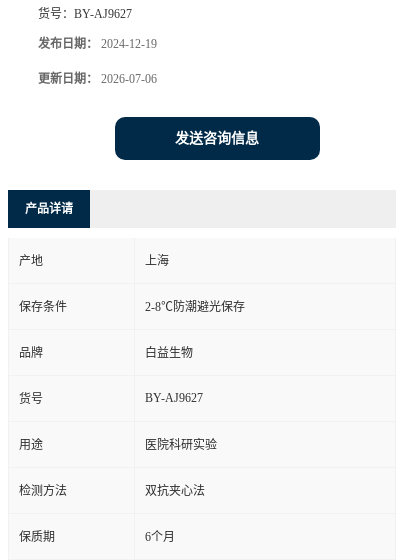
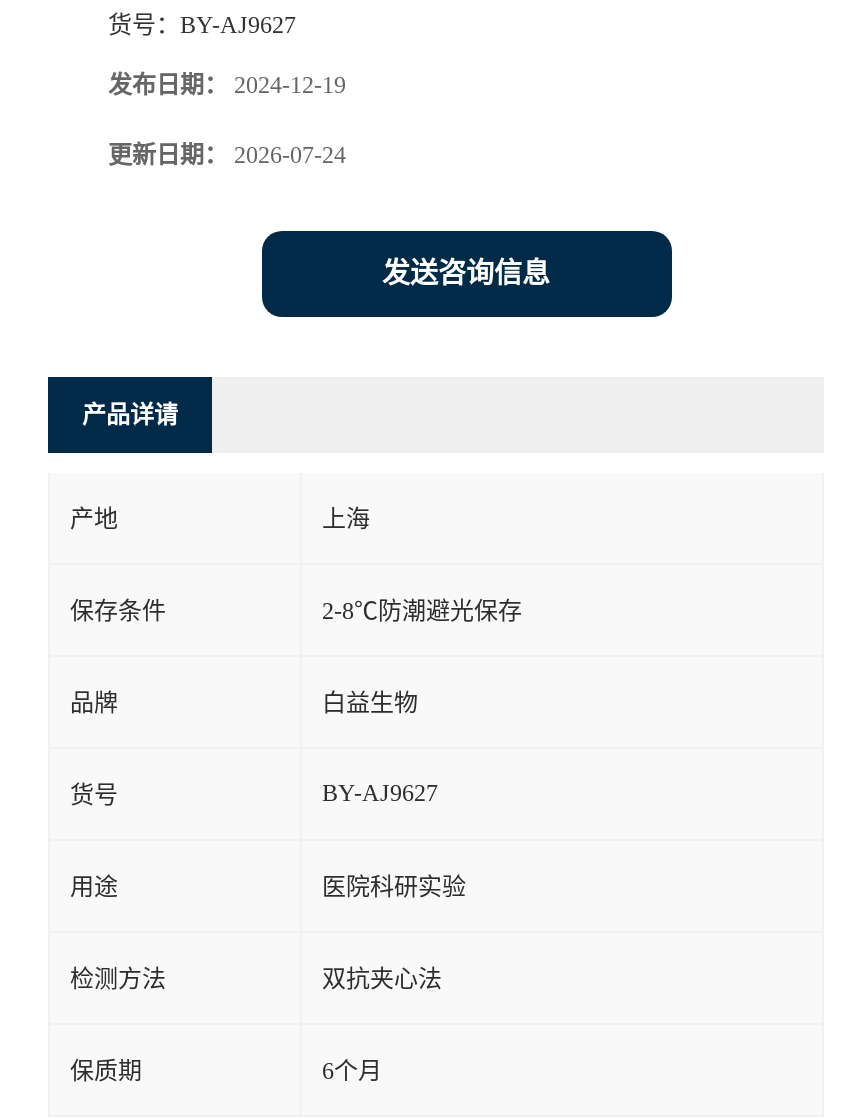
- 更新日期：2026-07-06
+ 更新日期：2026-07-24
